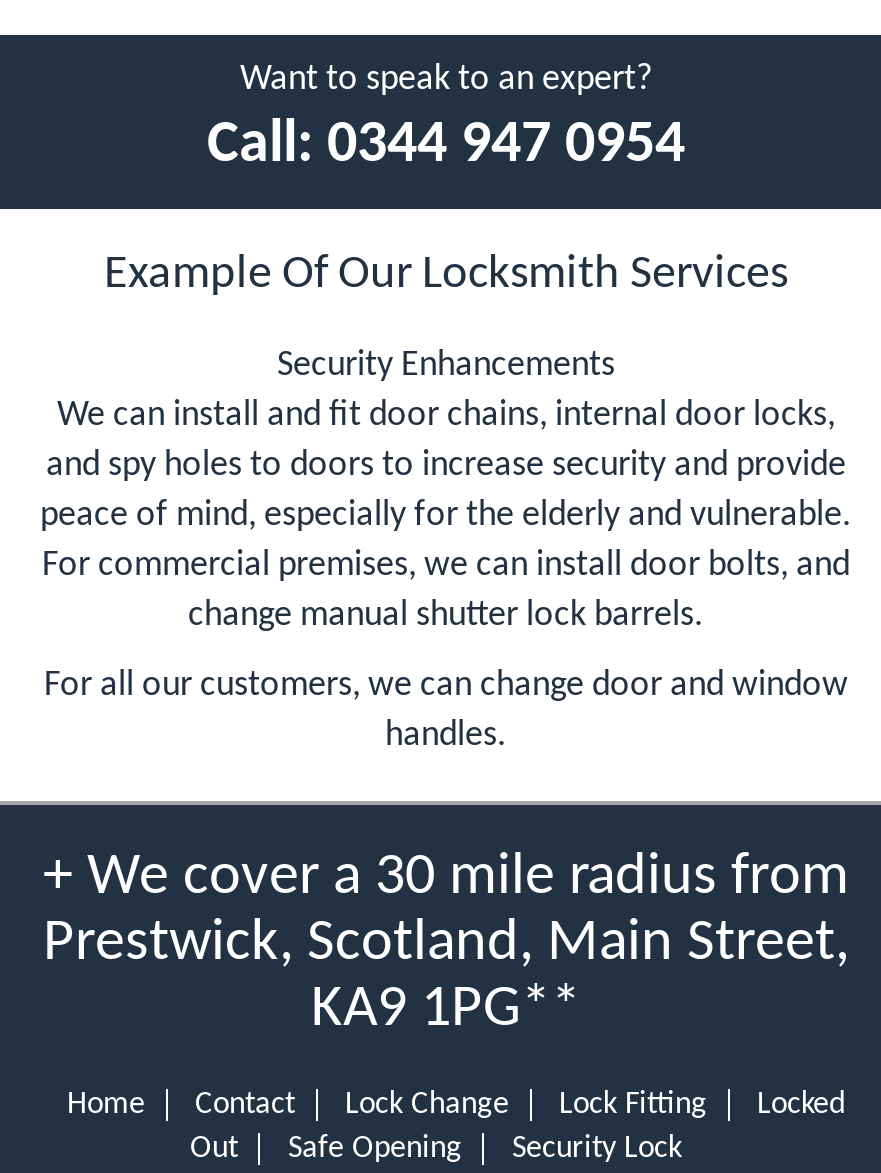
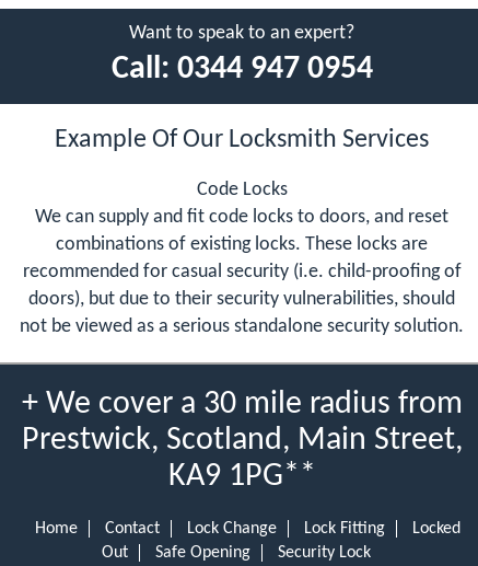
- Security Enhancements
- We can install and fit door chains, internal door locks,
- and spy holes to doors to increase security and provide
- peace of mind, especially for the elderly and vulnerable.
- For commercial premises, we can install door bolts, and
- change manual shutter lock barrels.
- For all our customers, we can change door and window
- handles.
+ Code Locks
+ We can supply and fit code locks to doors, and reset
+ combinations of existing locks. These locks are
+ recommended for casual security (i.e. child-proofing of
+ doors), but due to their security vulnerabilities, should
+ not be viewed as a serious standalone security solution.
